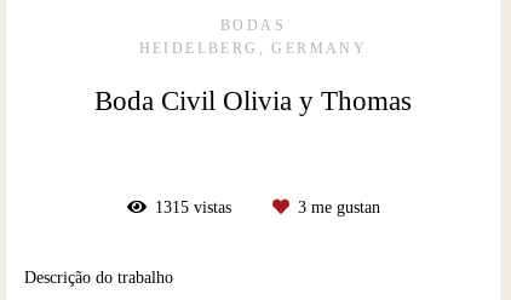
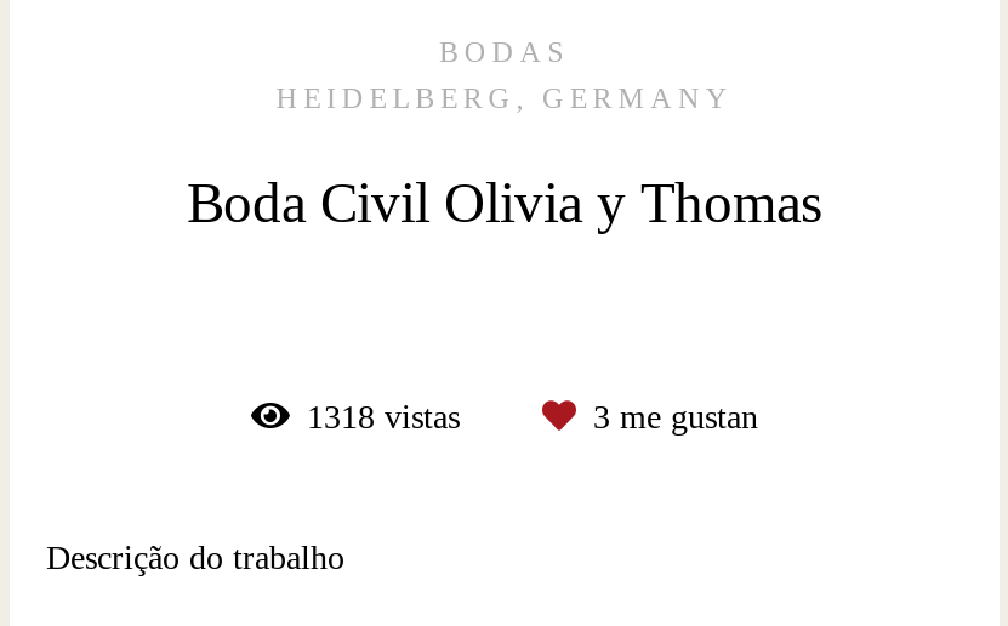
- 1315 vistas
+ 1318 vistas
